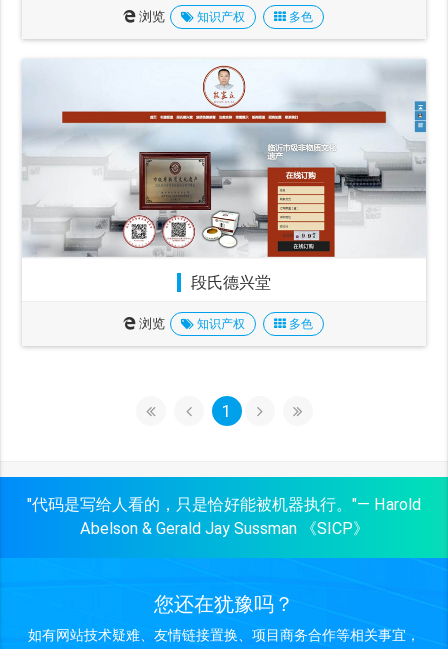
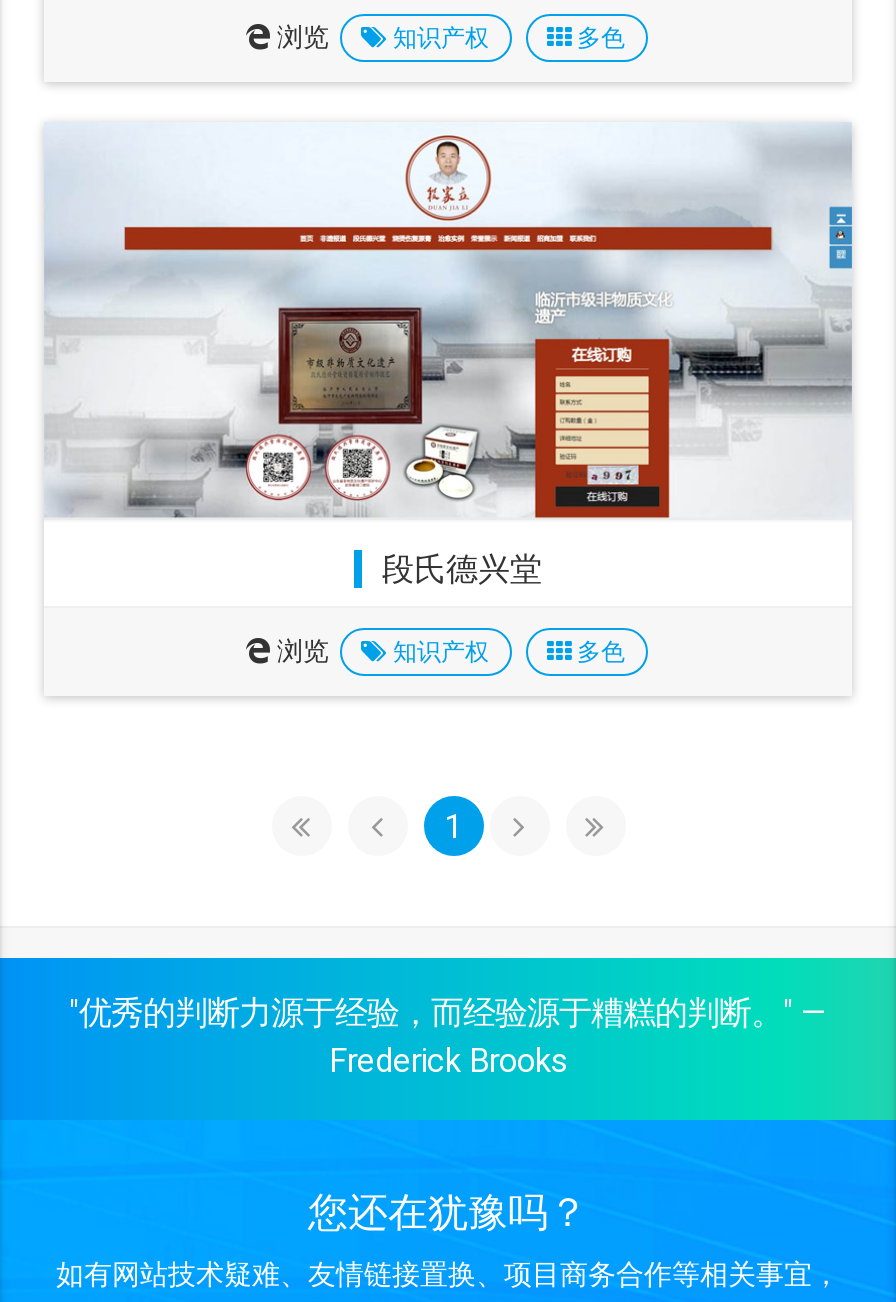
- "代码是写给人看的，只是恰好能被机器执行。"— Harold
- Abelson & Gerald Jay Sussman 《SICP》
+ "优秀的判断力源于经验，而经验源于糟糕的判断。" —
+ Frederick Brooks
